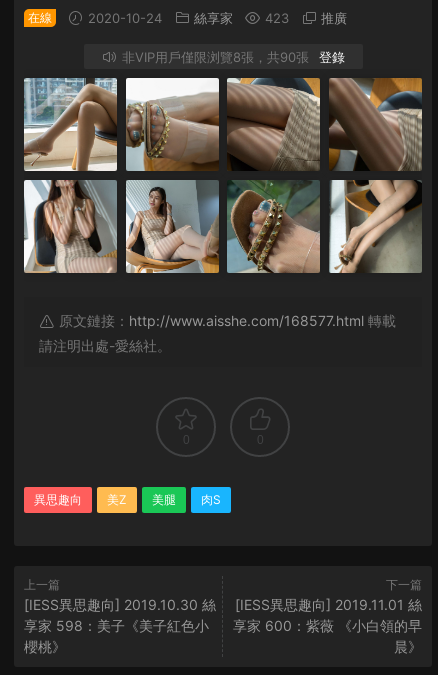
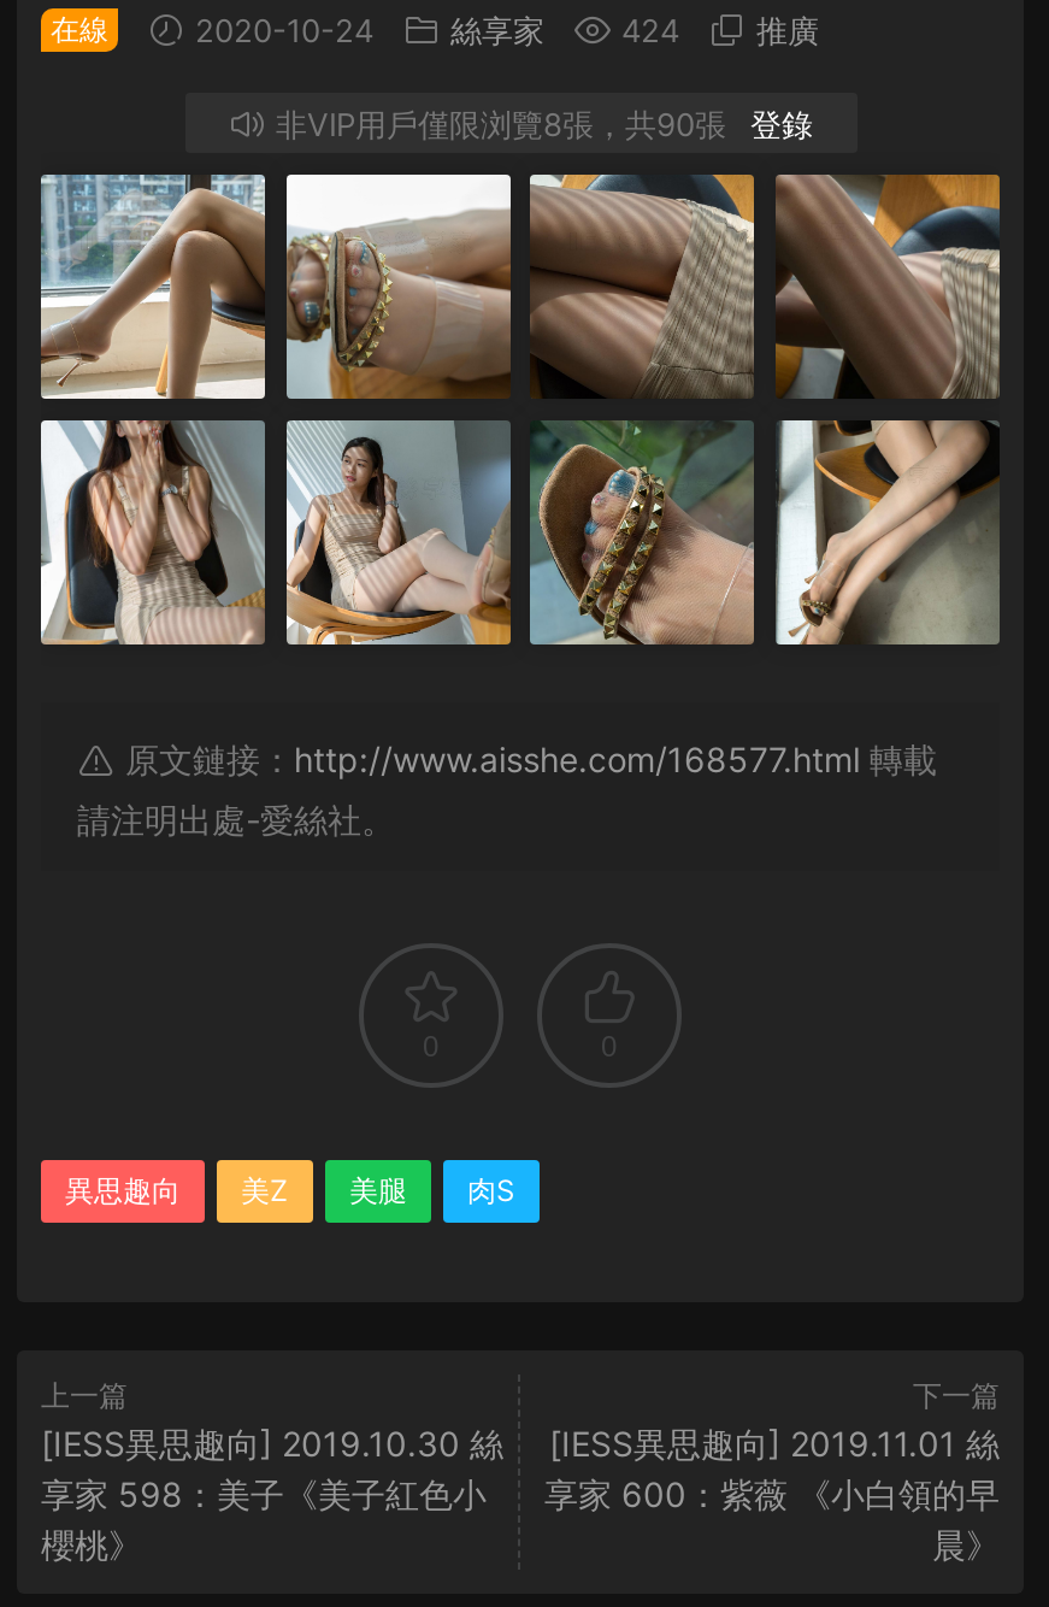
- 423
+ 424
